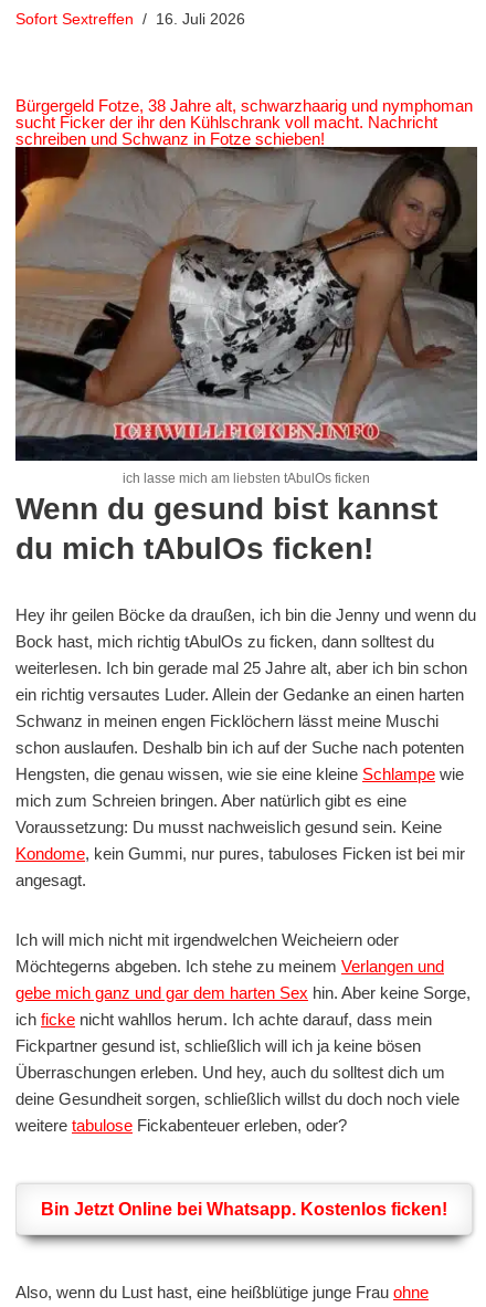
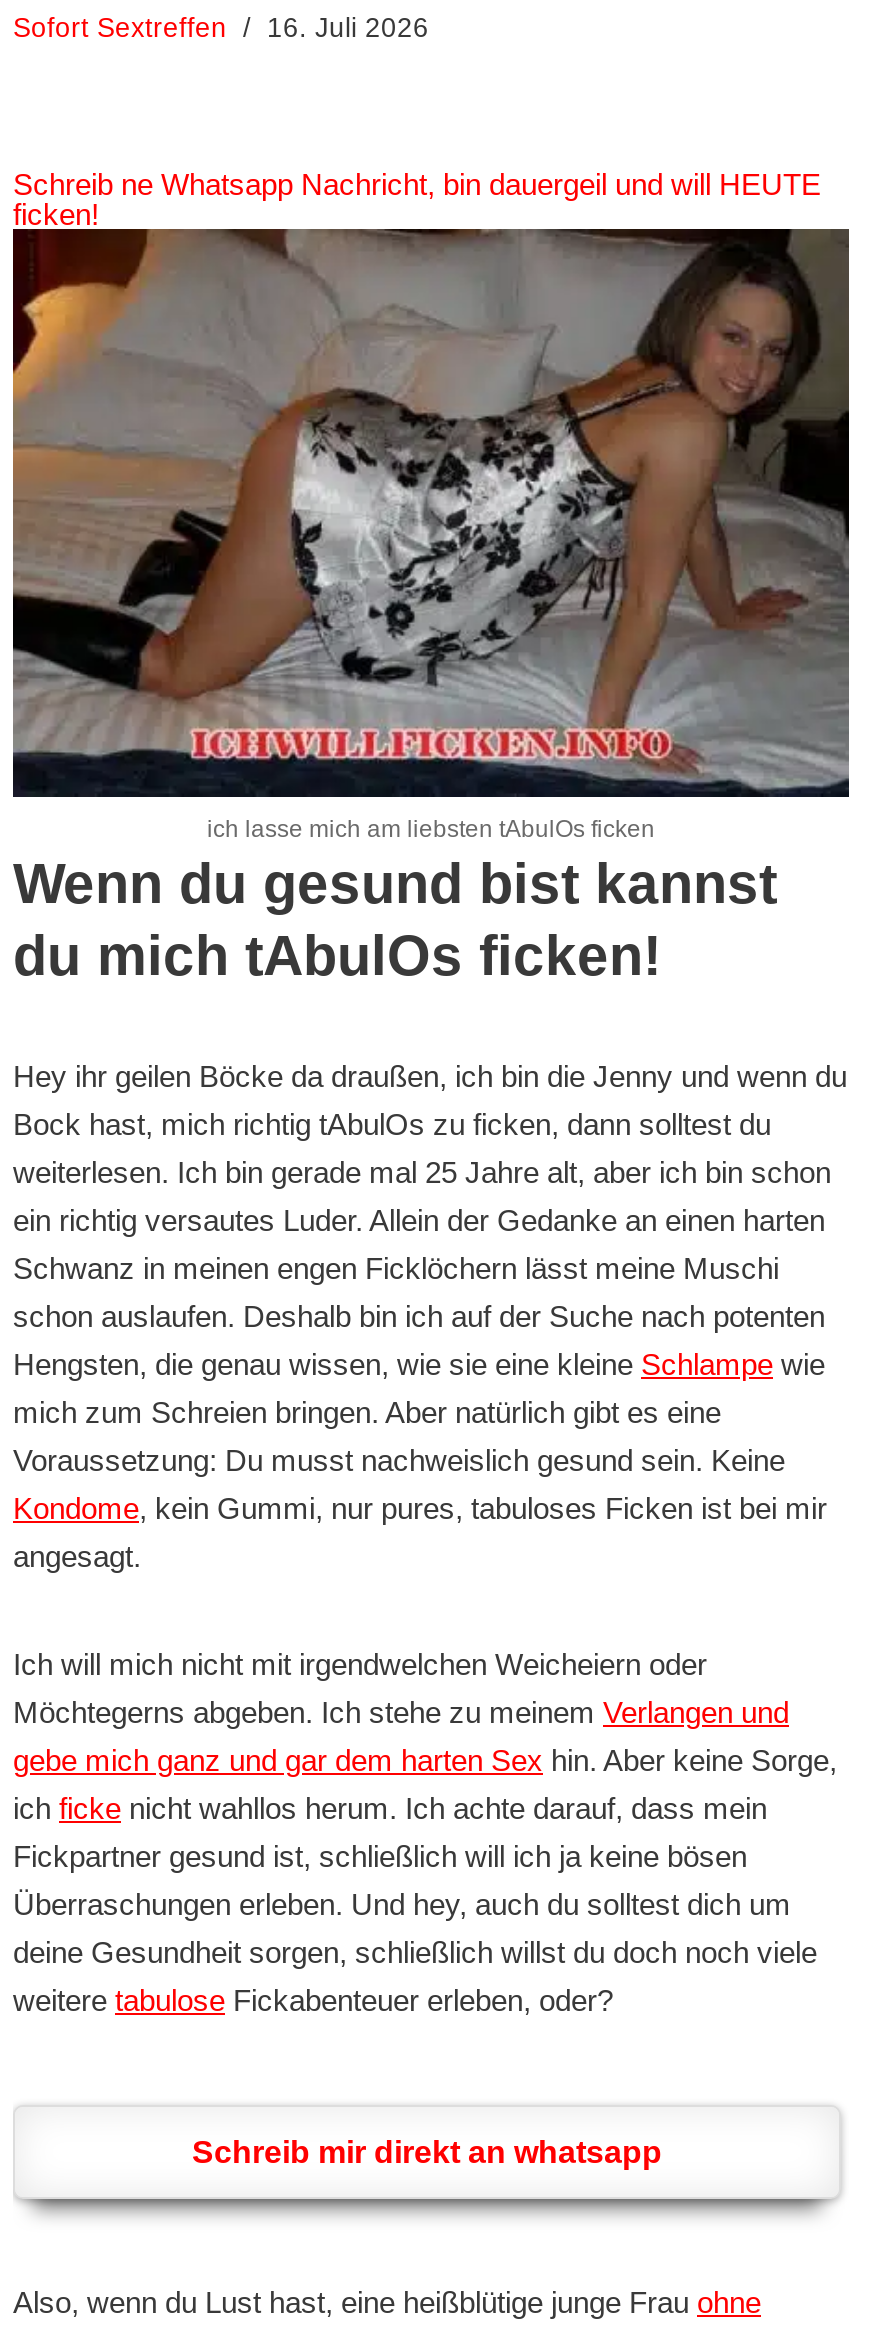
- Bürgergeld Fotze, 38 Jahre alt, schwarzhaarig und nymphoman
- sucht Ficker der ihr den Kühlschrank voll macht. Nachricht
- schreiben und Schwanz in Fotze schieben!
+ Schreib ne Whatsapp Nachricht, bin dauergeil und will HEUTE
+ ficken!

- Bin Jetzt Online bei Whatsapp. Kostenlos ficken!
+ Schreib mir direkt an whatsapp
